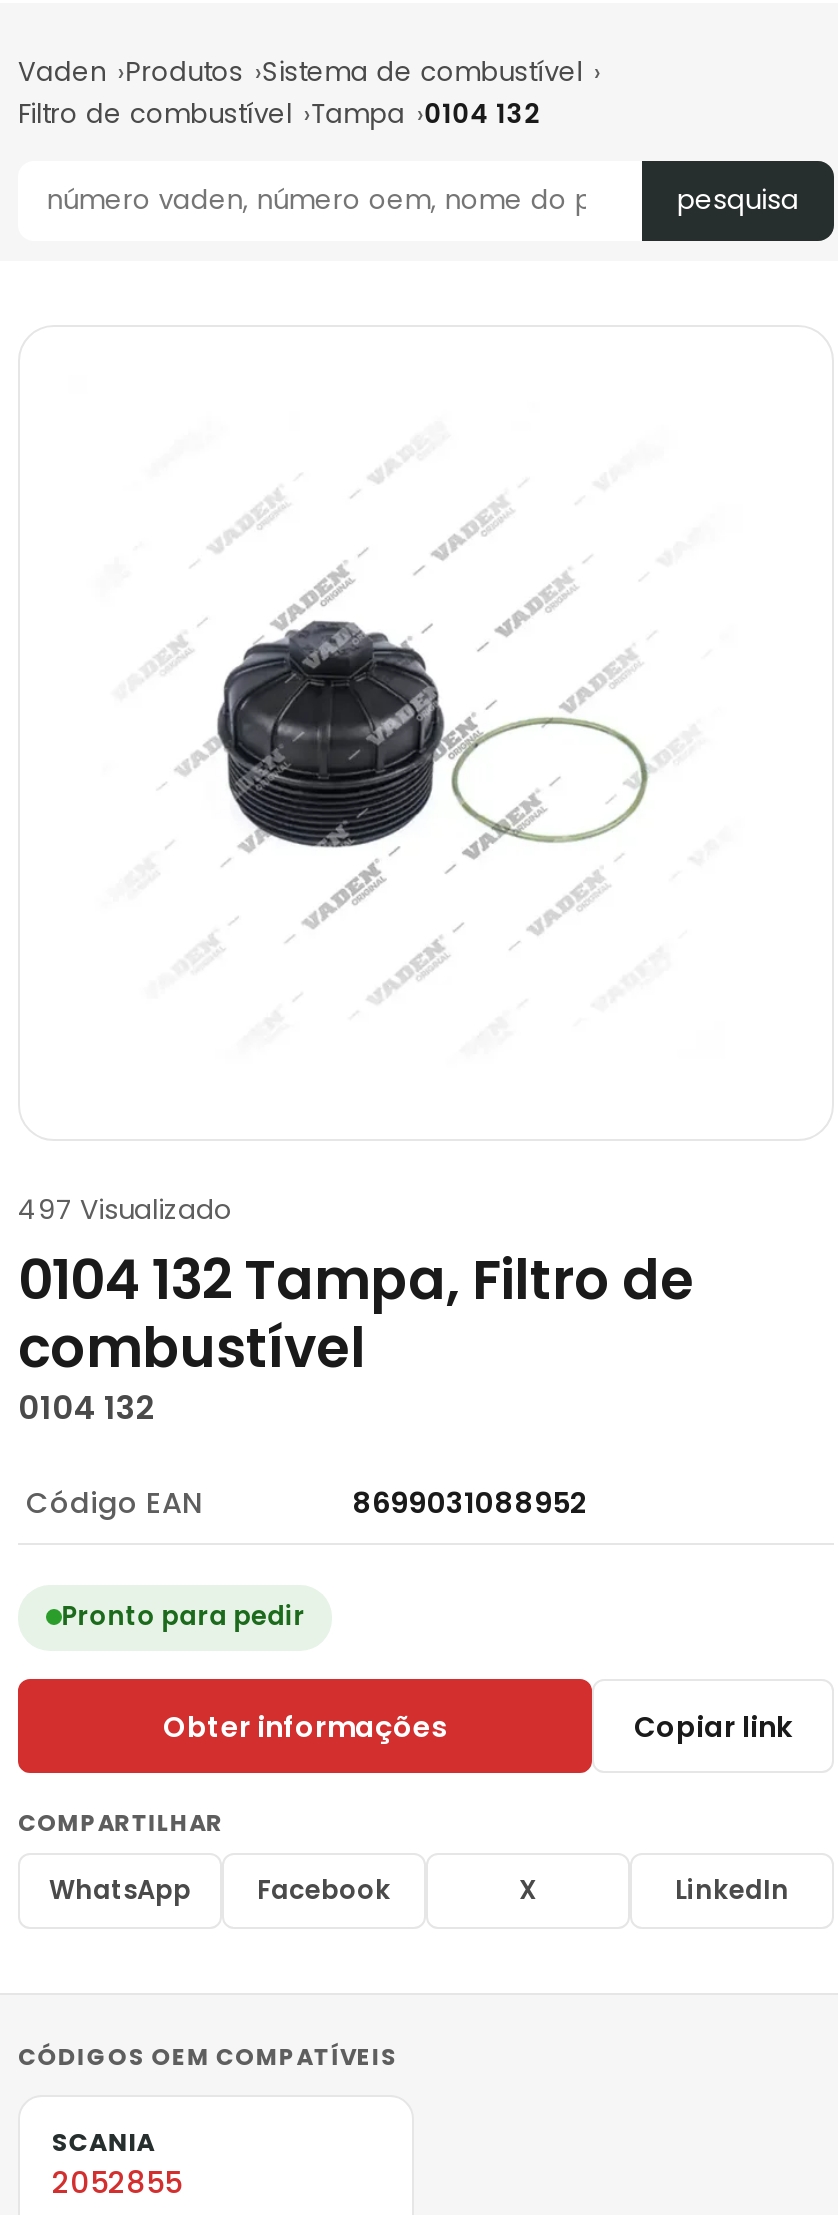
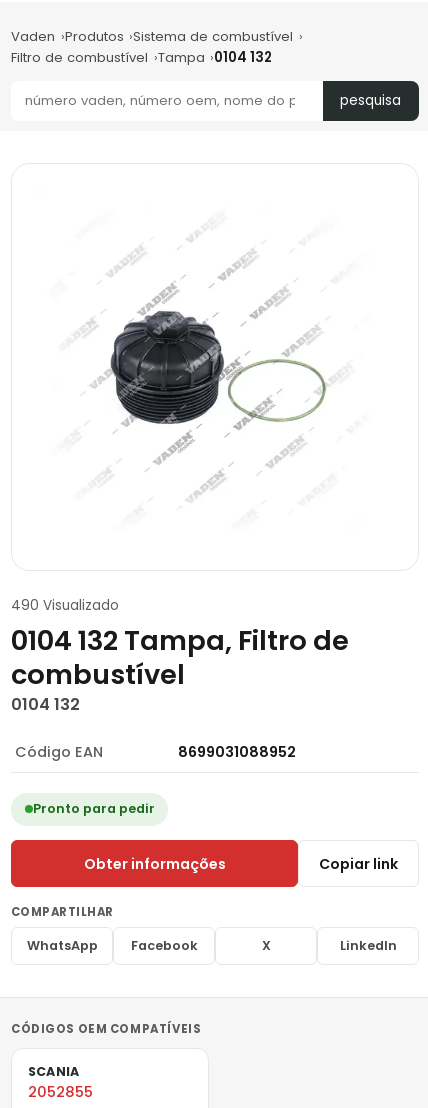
- 497 Visualizado
+ 490 Visualizado
